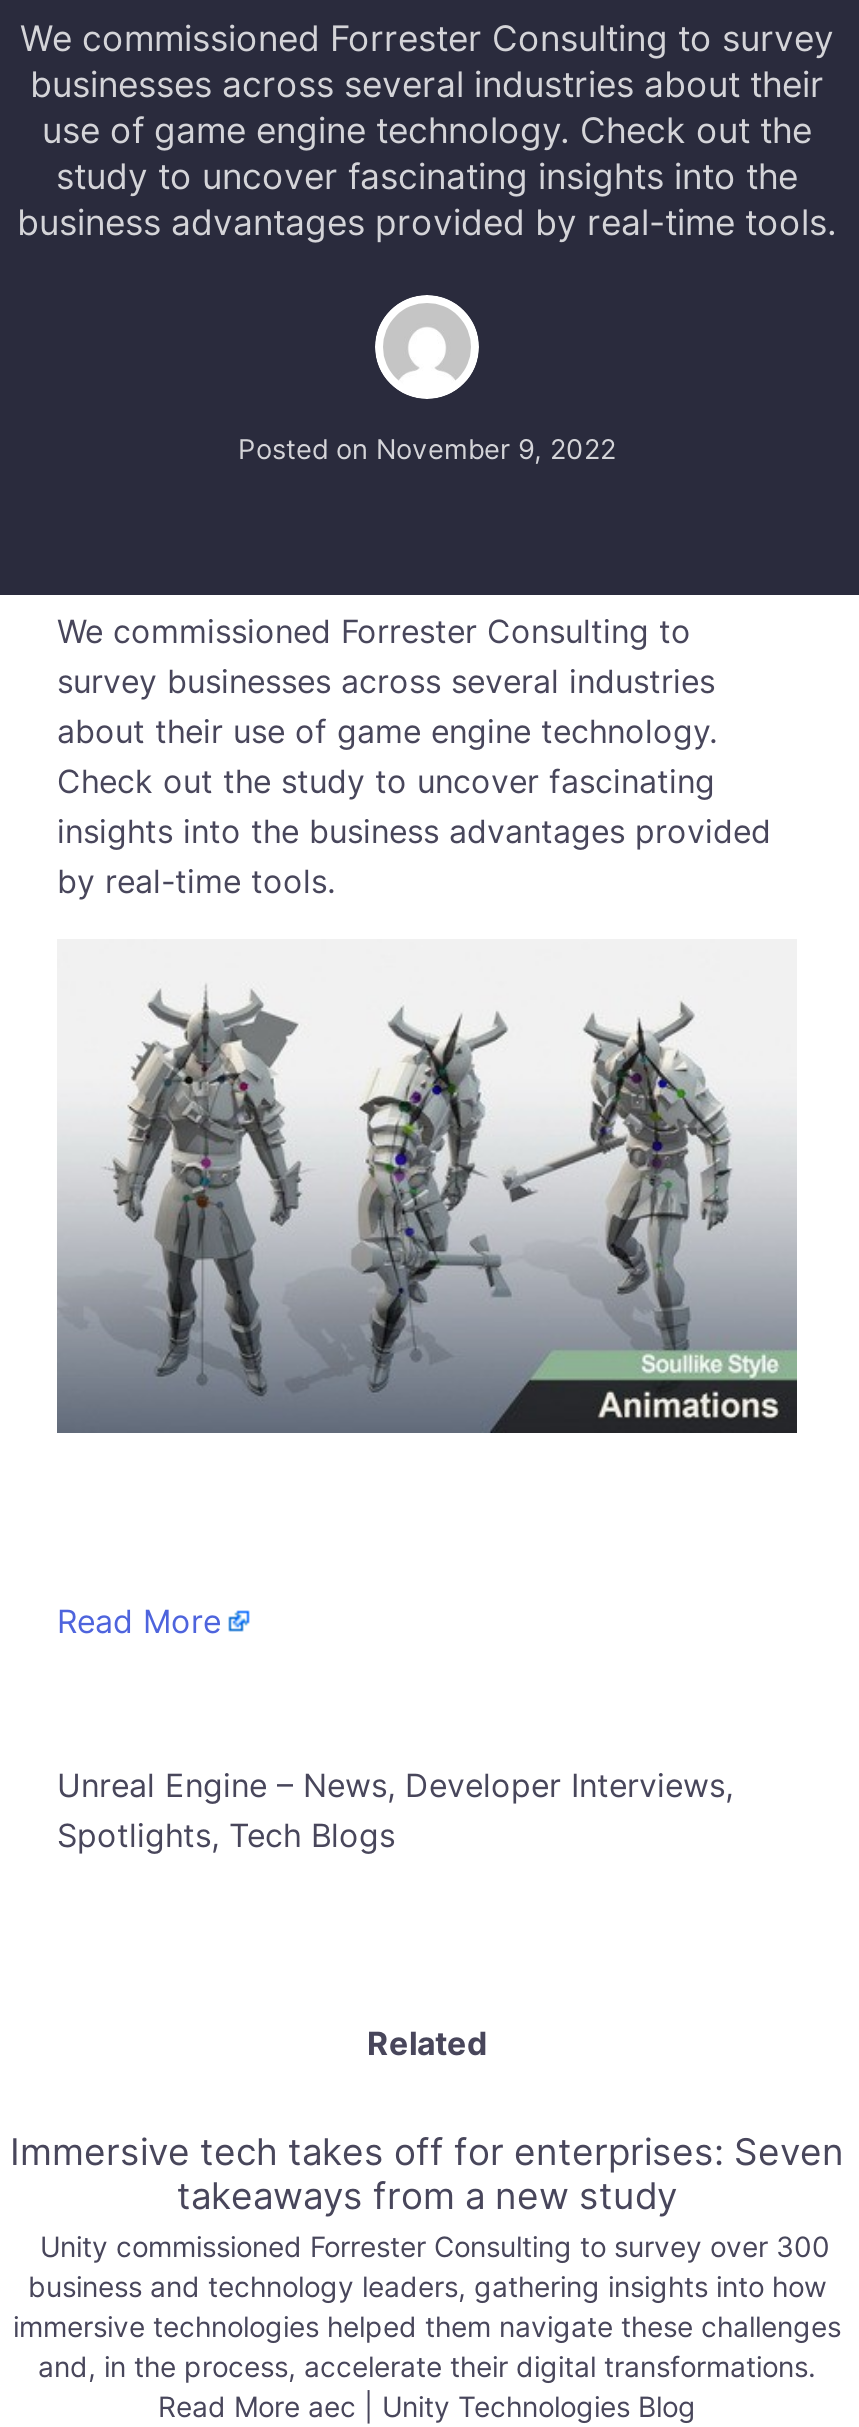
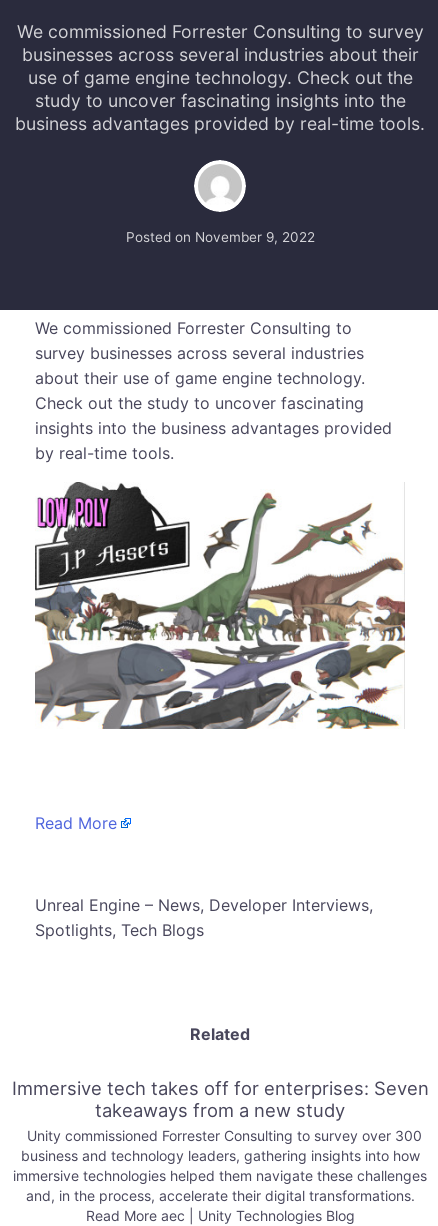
- [image]
+ [image]
